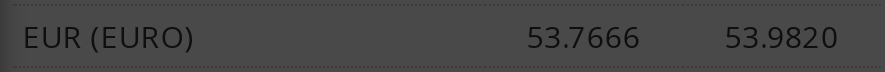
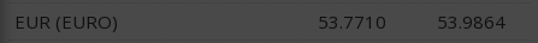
- 53.7666
+ 53.7710

- 53.9820
+ 53.9864
